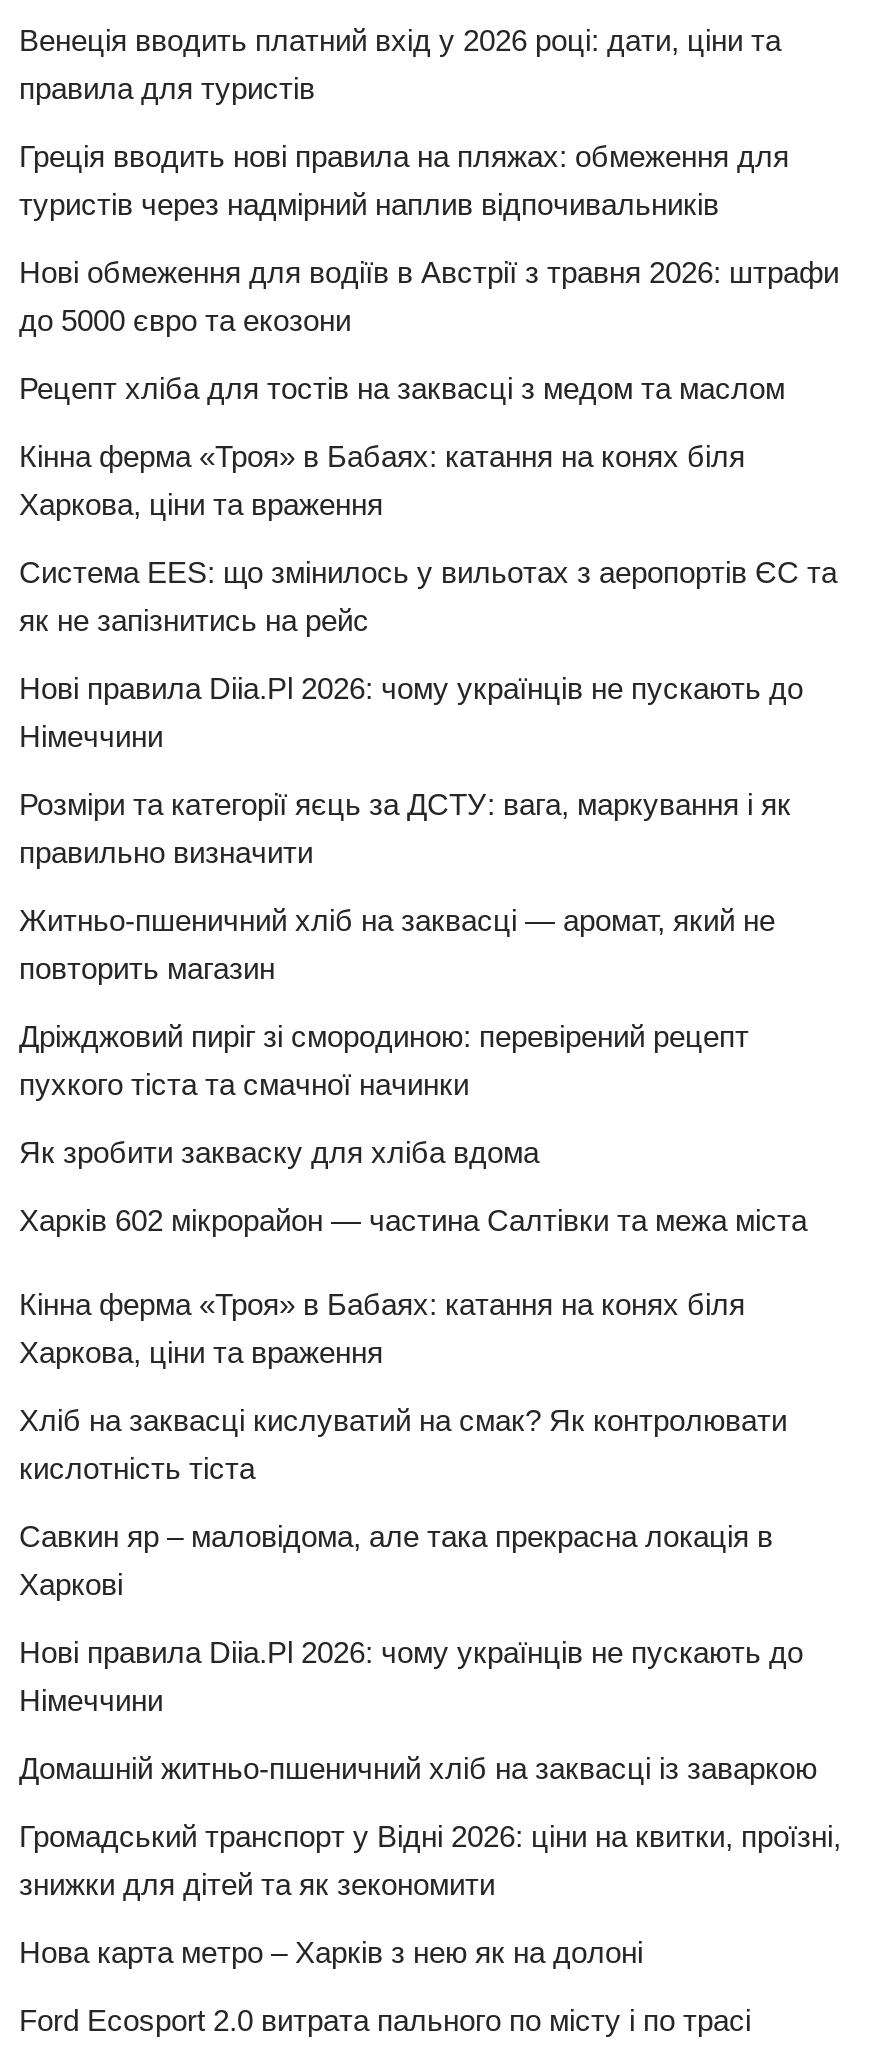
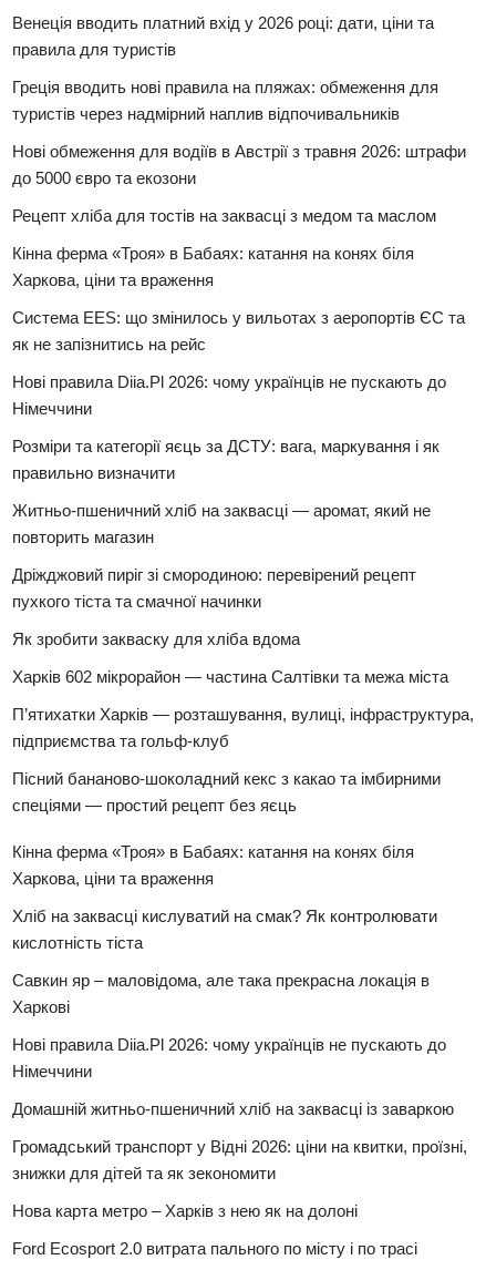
+ П’ятихатки Харків — розташування, вулиці, інфраструктура,
+ підприємства та гольф-клуб
+ Пісний бананово-шоколадний кекс з какао та імбирними
+ спеціями — простий рецепт без яєць
